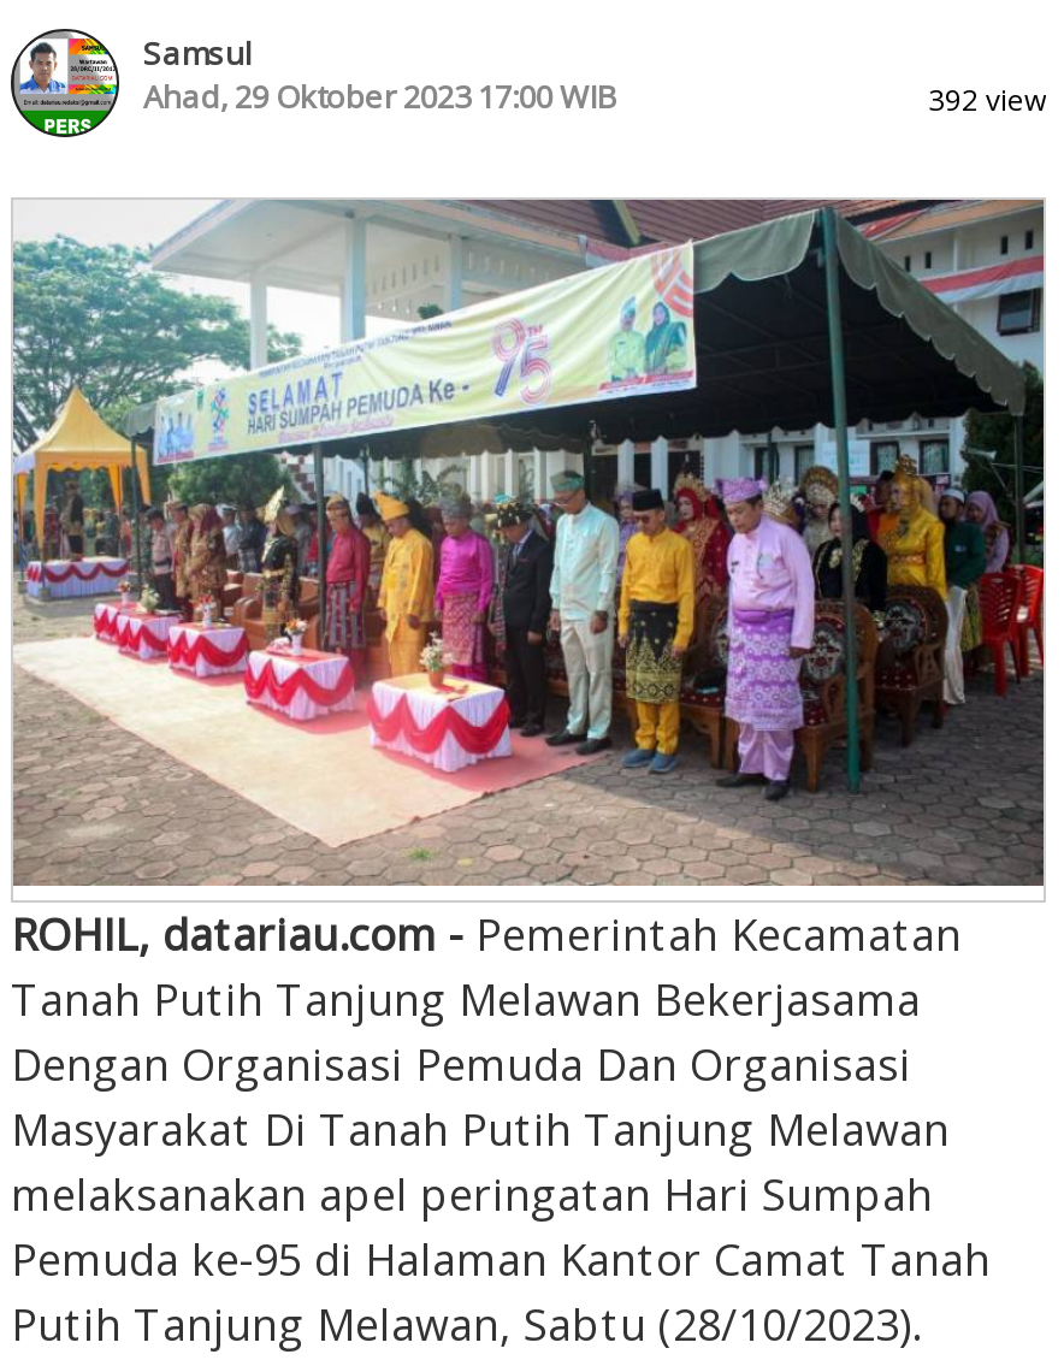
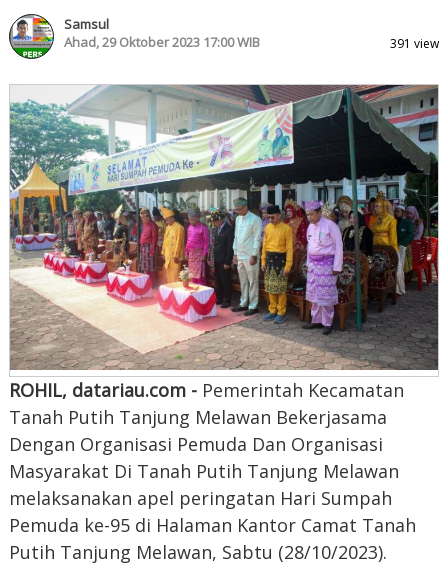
- 392 view
+ 391 view
